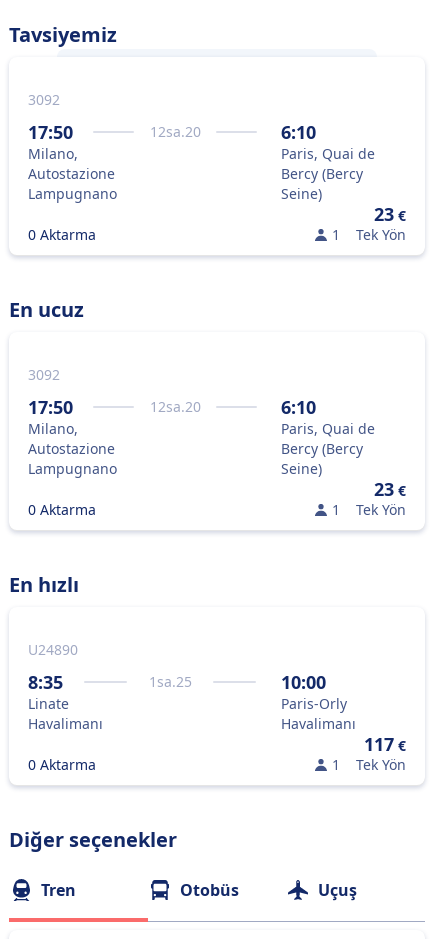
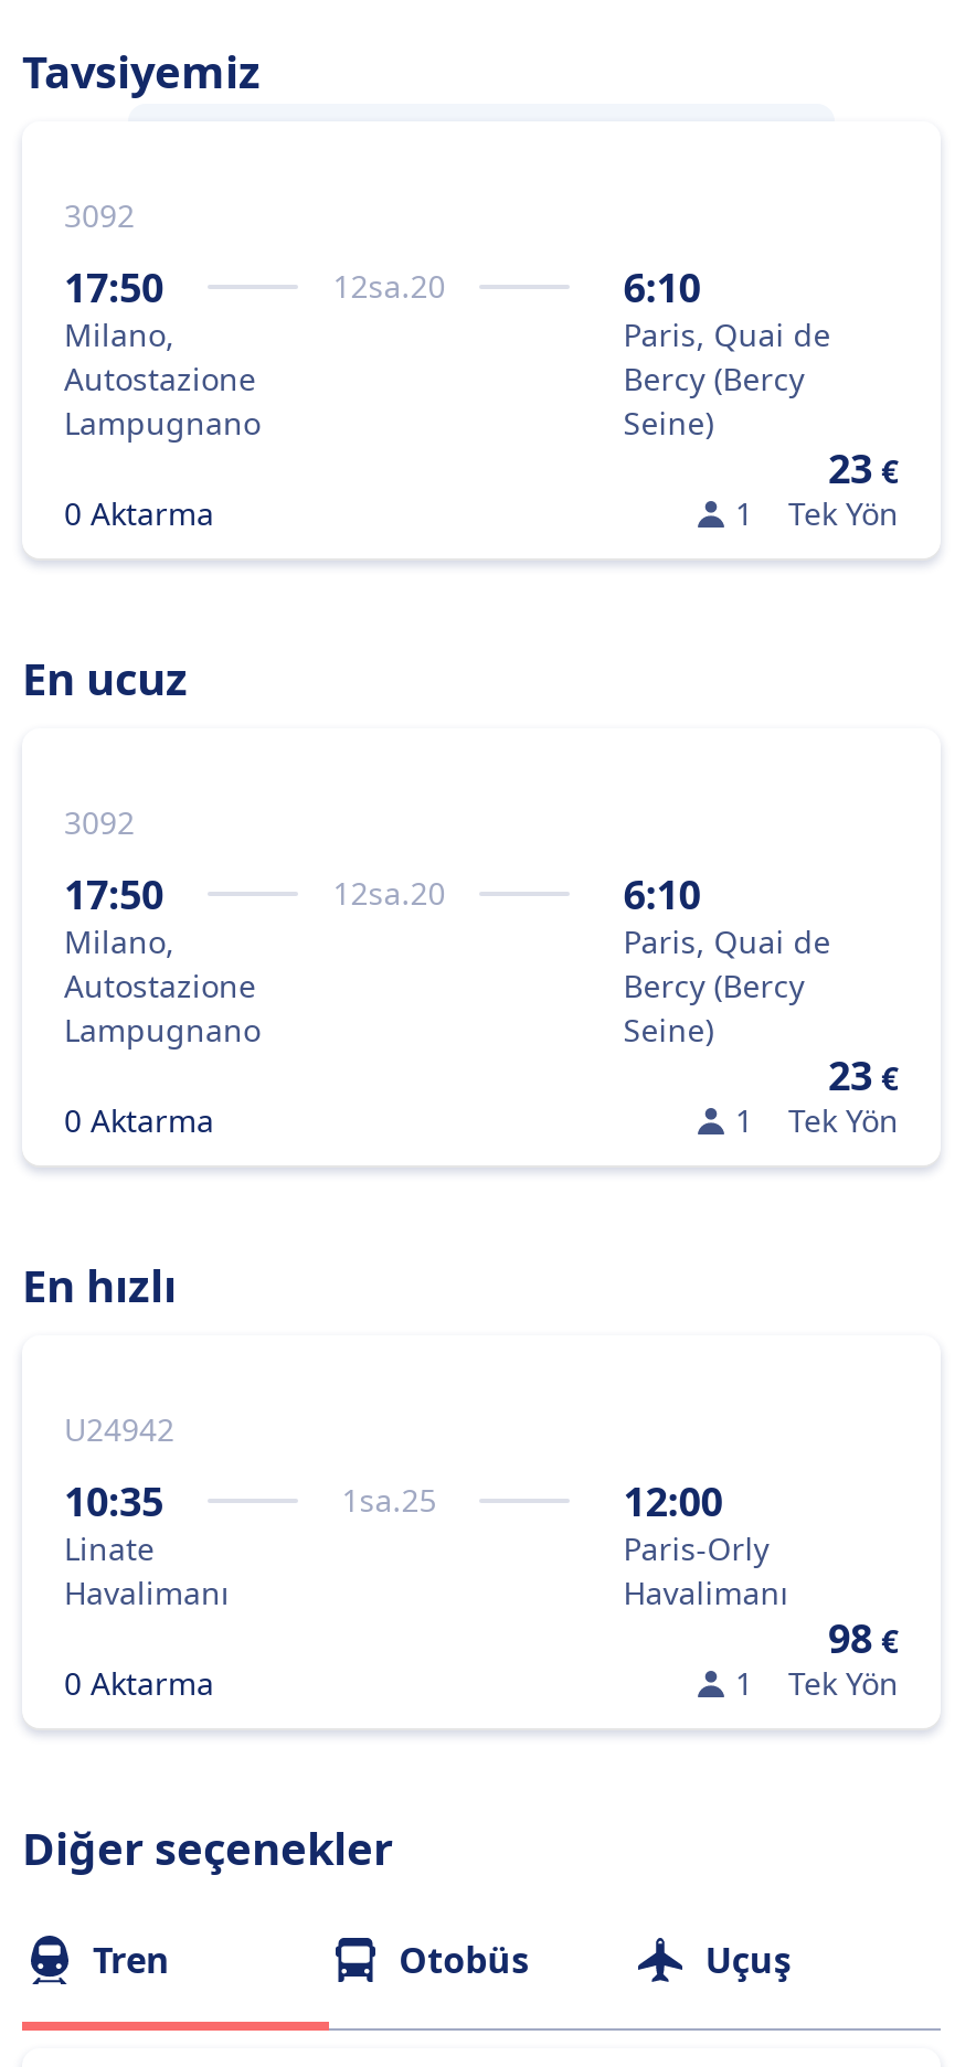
- U24890
+ U24942

- 8:35
+ 10:35

- 10:00
+ 12:00

- 117 €
+ 98 €
